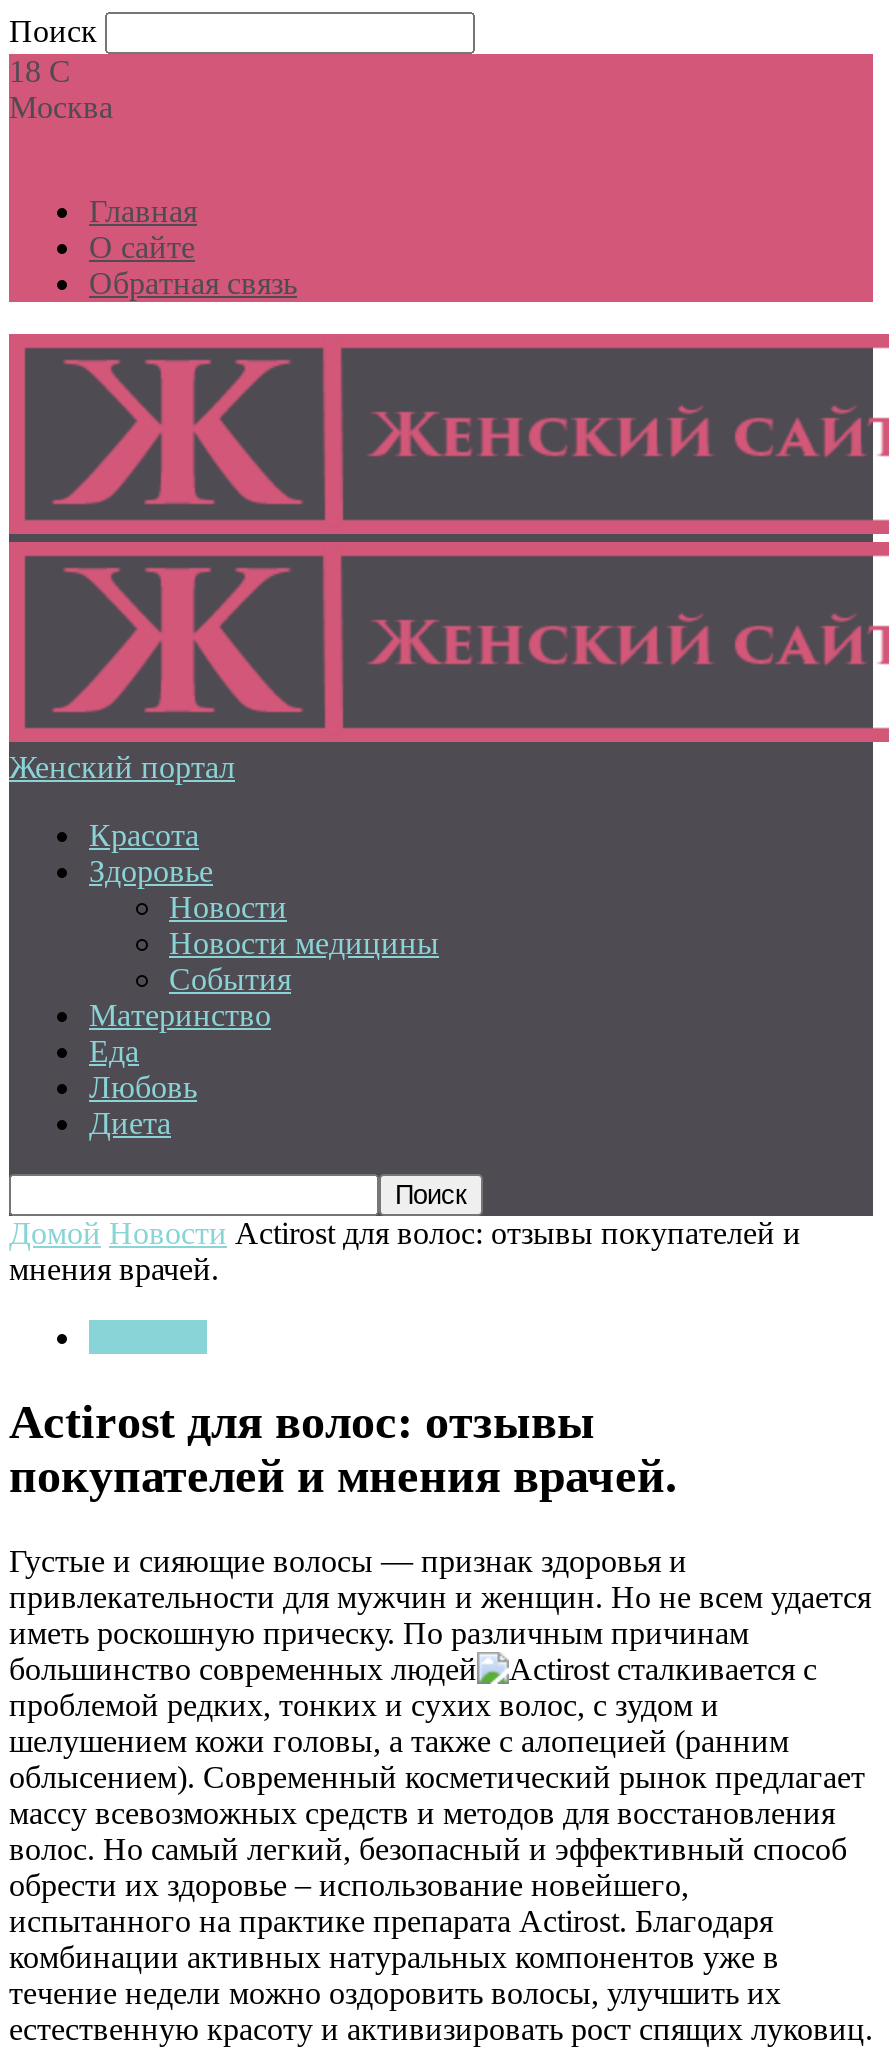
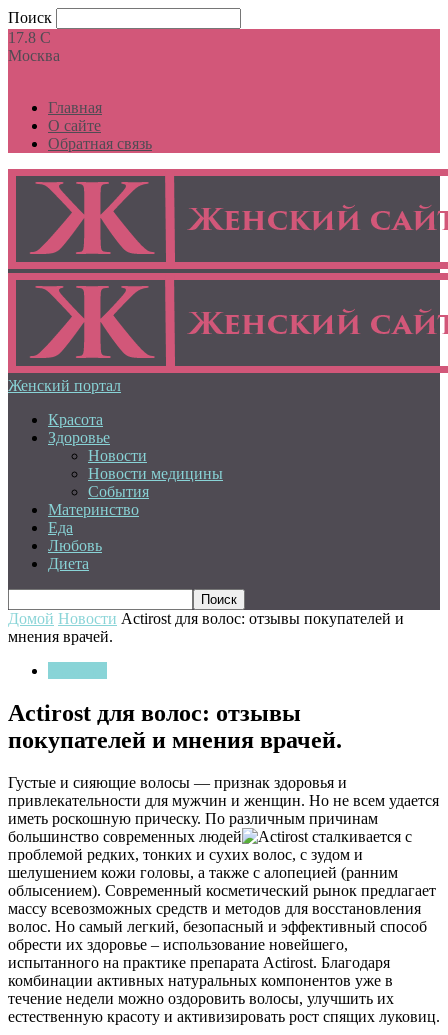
- 18 C
+ 17.8 C
